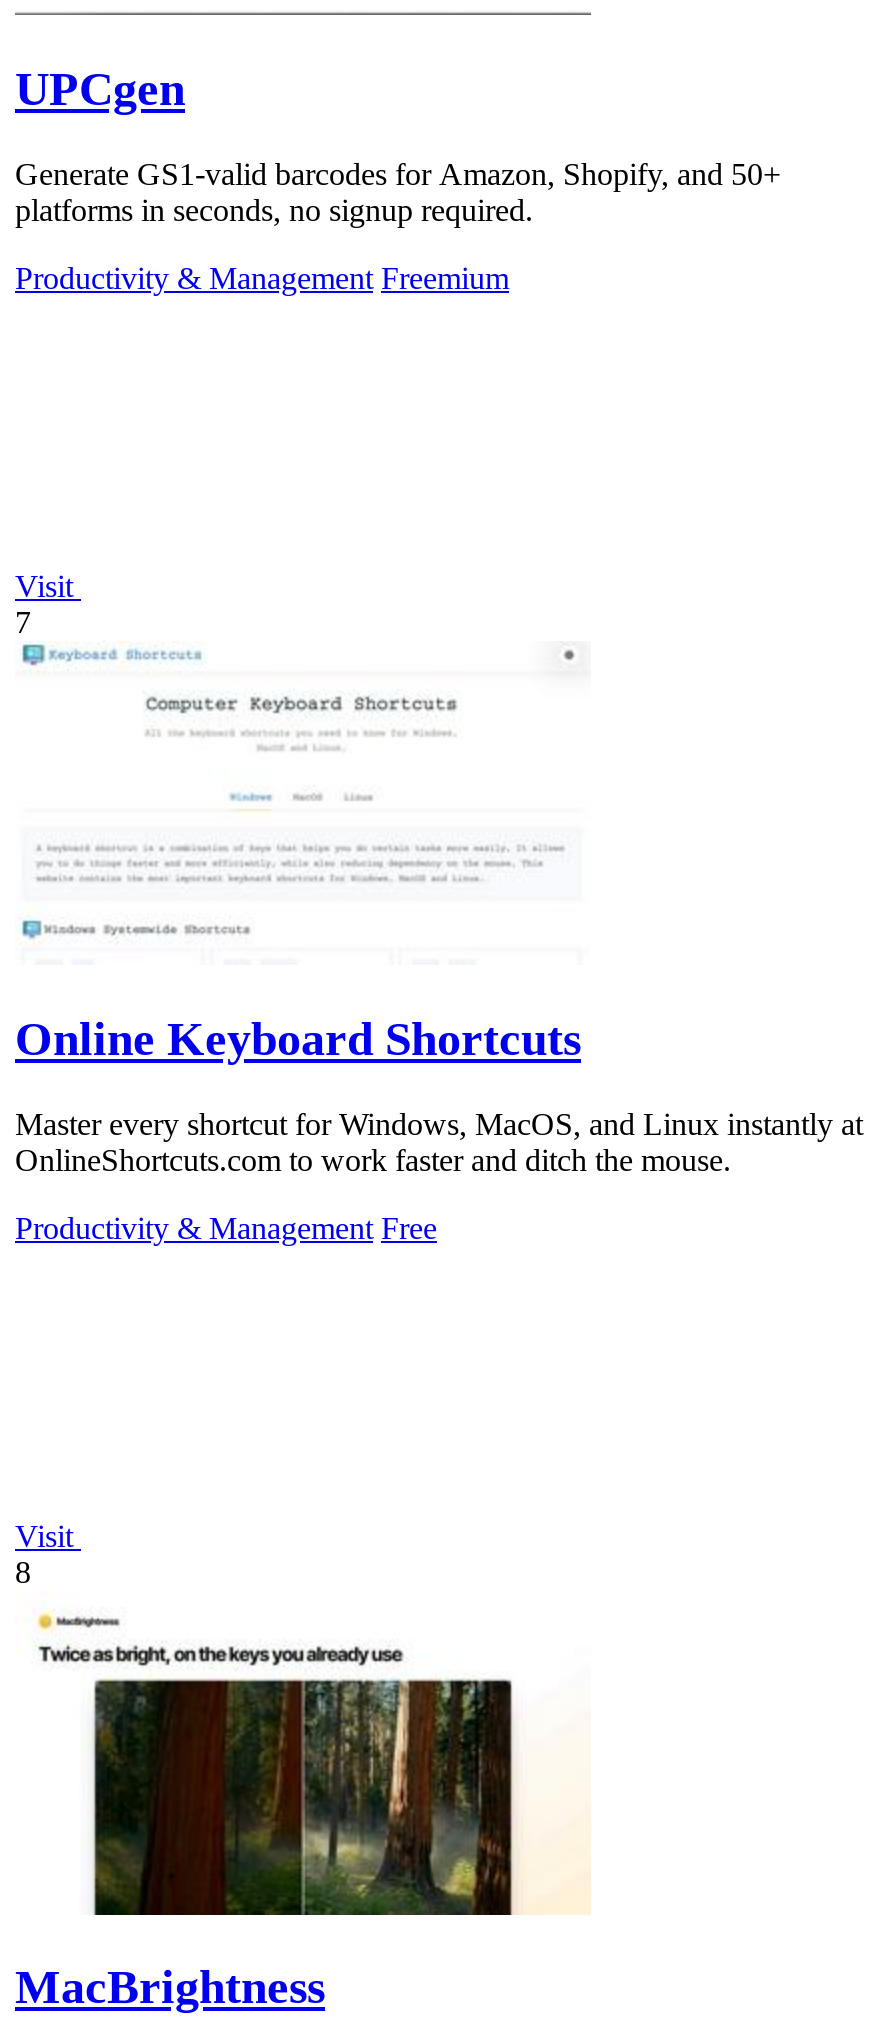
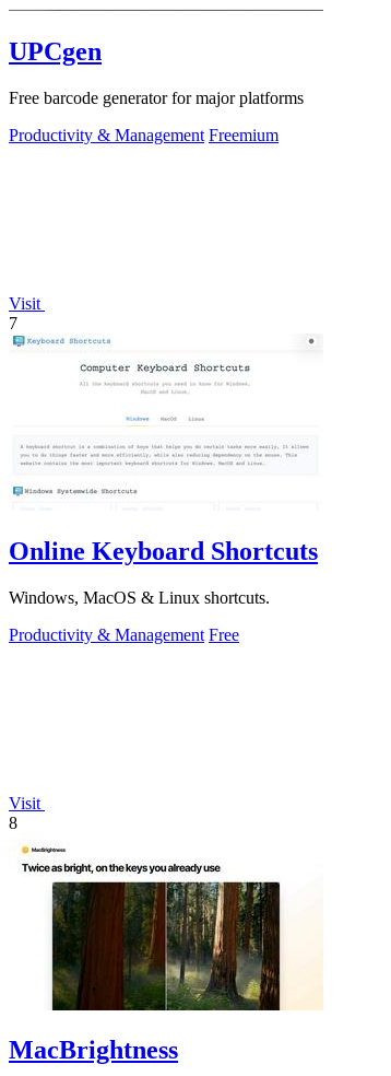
- Generate GS1-valid barcodes for Amazon, Shopify, and 50+
- platforms in seconds, no signup required.
+ Free barcode generator for major platforms

- Master every shortcut for Windows, MacOS, and Linux instantly at
- OnlineShortcuts.com to work faster and ditch the mouse.
+ Windows, MacOS & Linux shortcuts.
